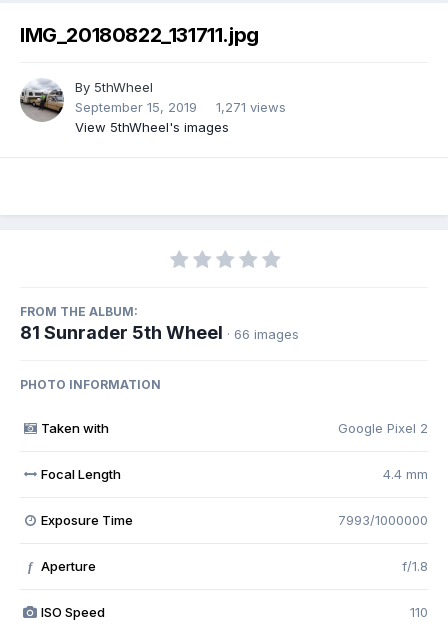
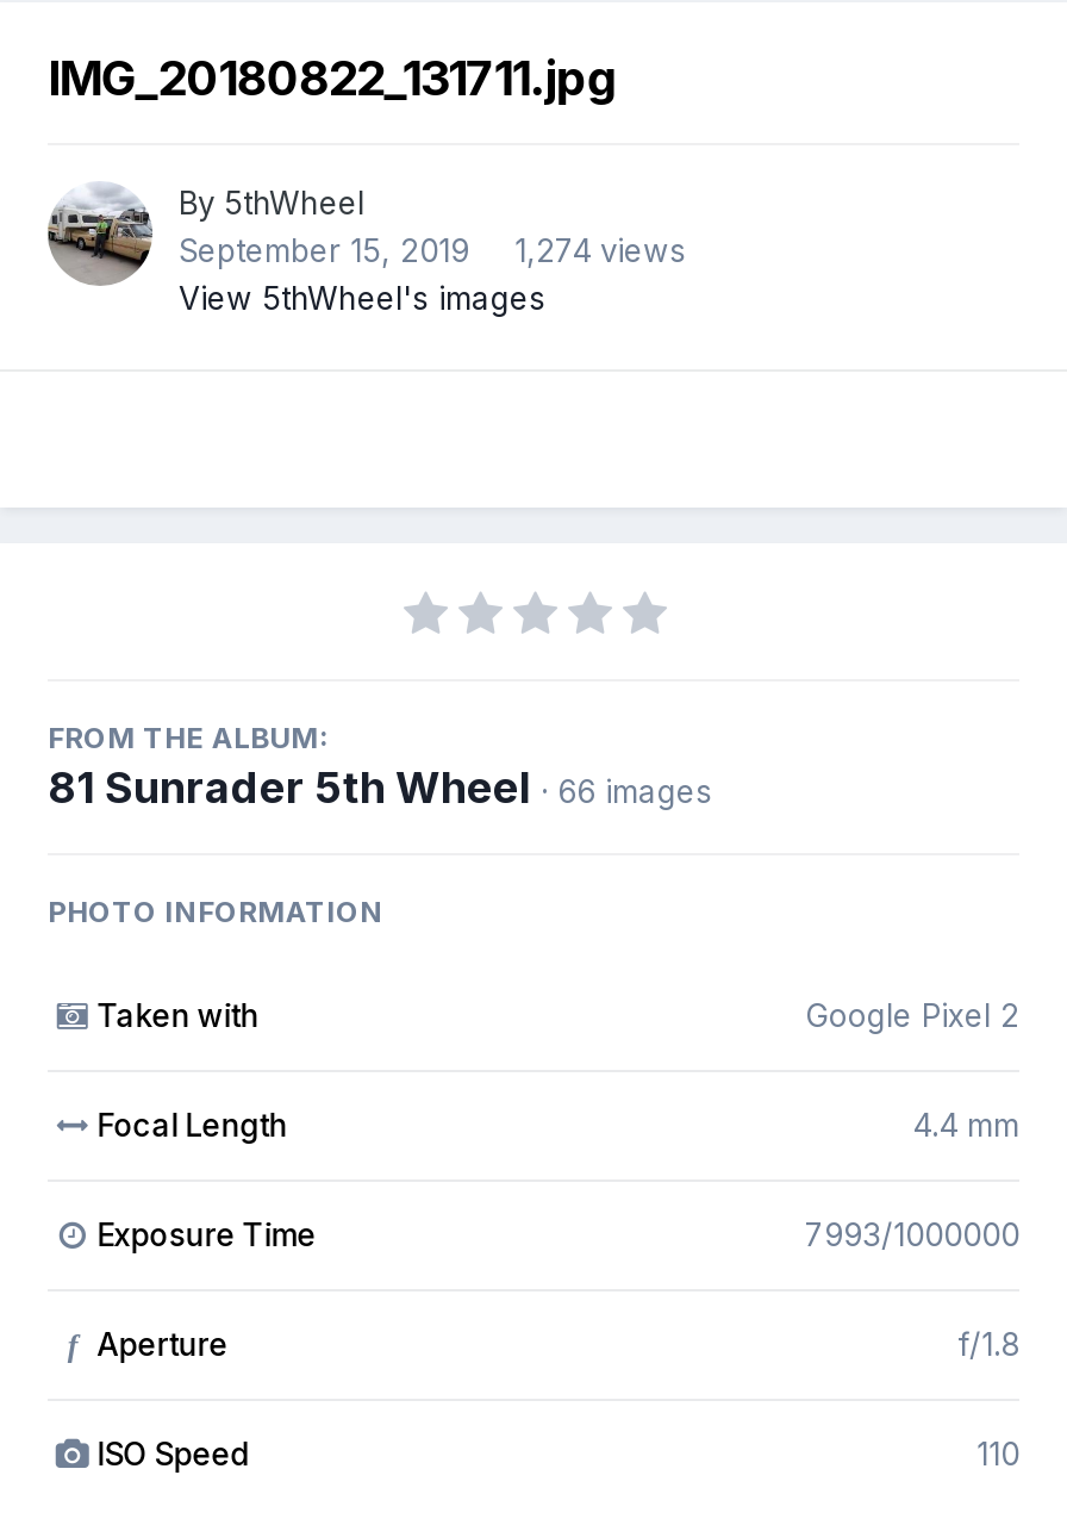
- September 15, 2019 1,271 views
+ September 15, 2019 1,274 views
